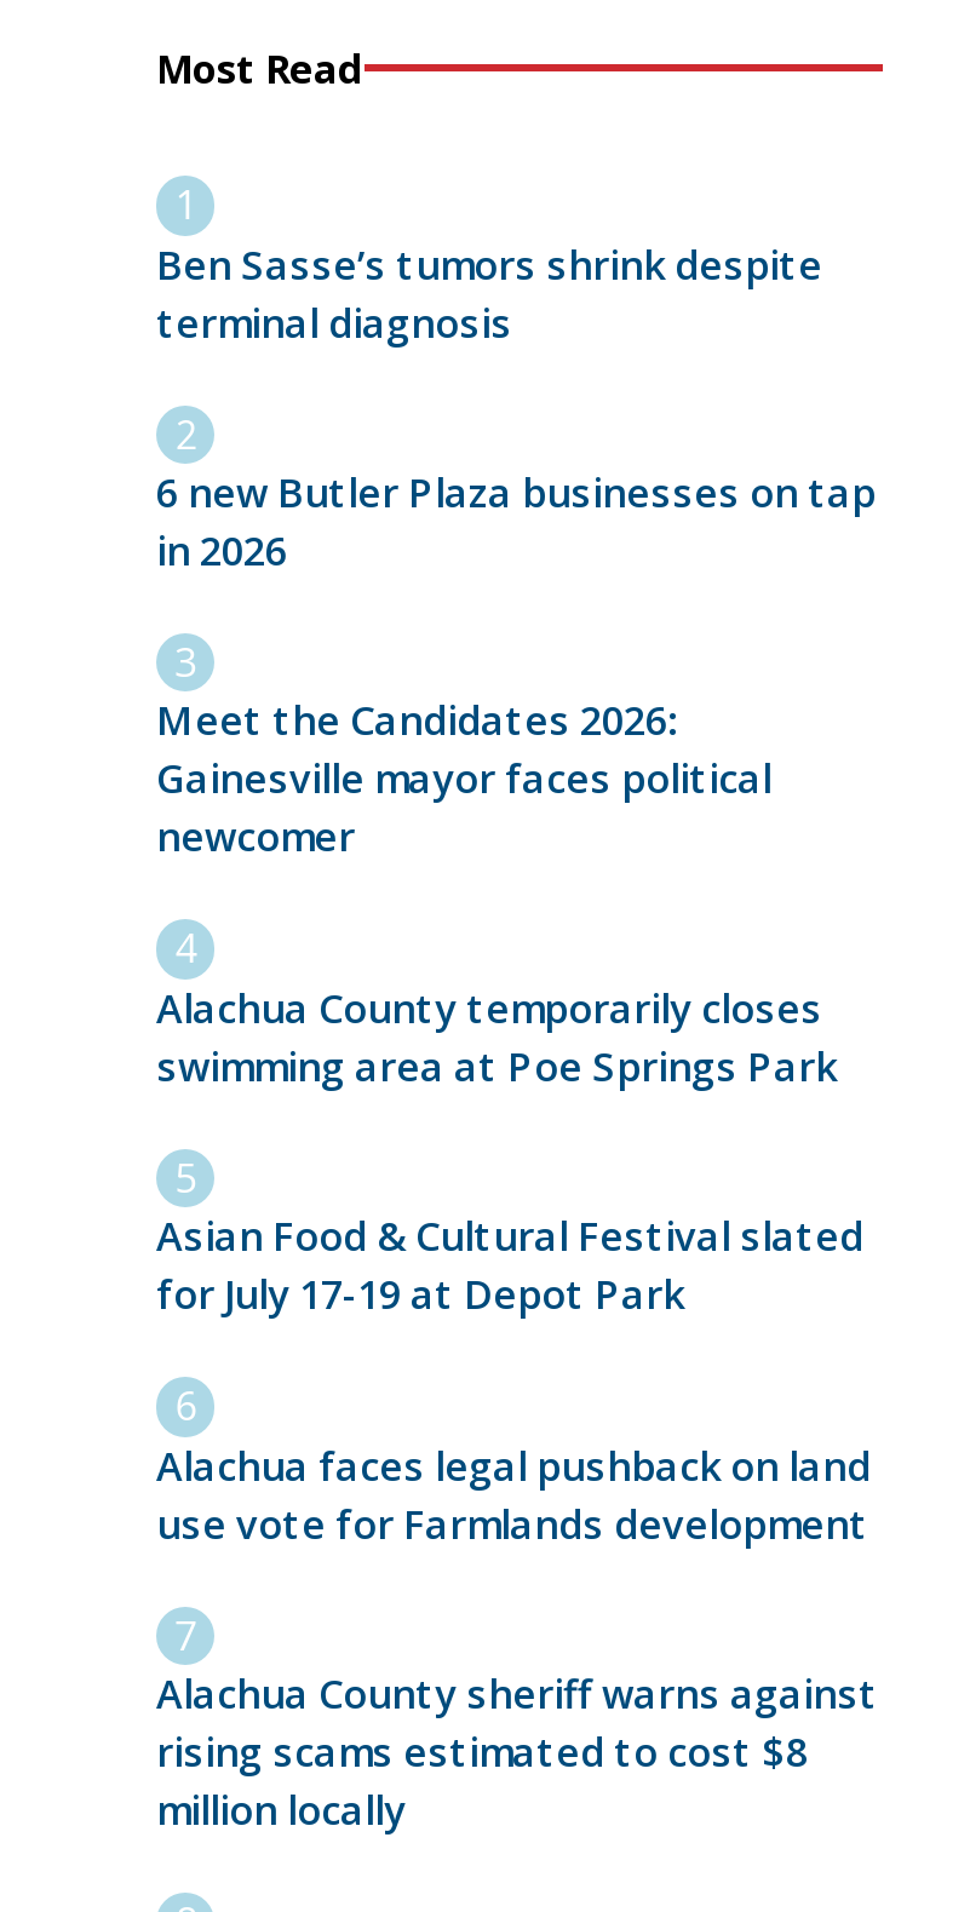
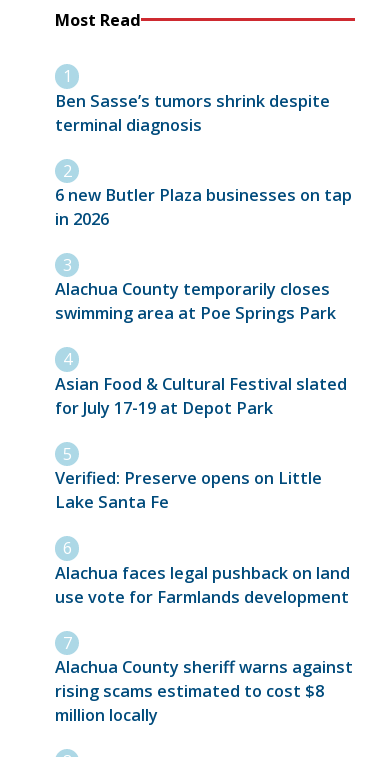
- Meet the Candidates 2026:
- Gainesville mayor faces political
- newcomer

moved up: Alachua County temporarily closes | swimming area at Poe Springs Park | Asian Food & Cultural Festival slated | for July 17-19 at Depot Park

+ Verified: Preserve opens on Little
+ Lake Santa Fe
